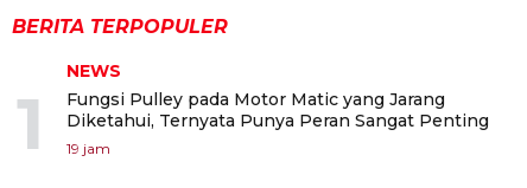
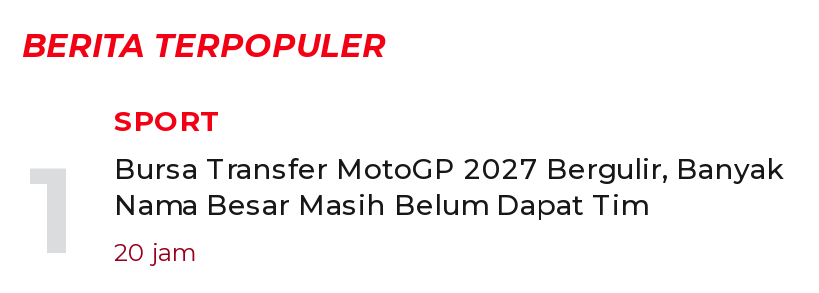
- NEWS
- Fungsi Pulley pada Motor Matic yang Jarang
- Diketahui, Ternyata Punya Peran Sangat Penting
- 19 jam
+ SPORT
+ Bursa Transfer MotoGP 2027 Bergulir, Banyak
+ Nama Besar Masih Belum Dapat Tim
+ 20 jam
